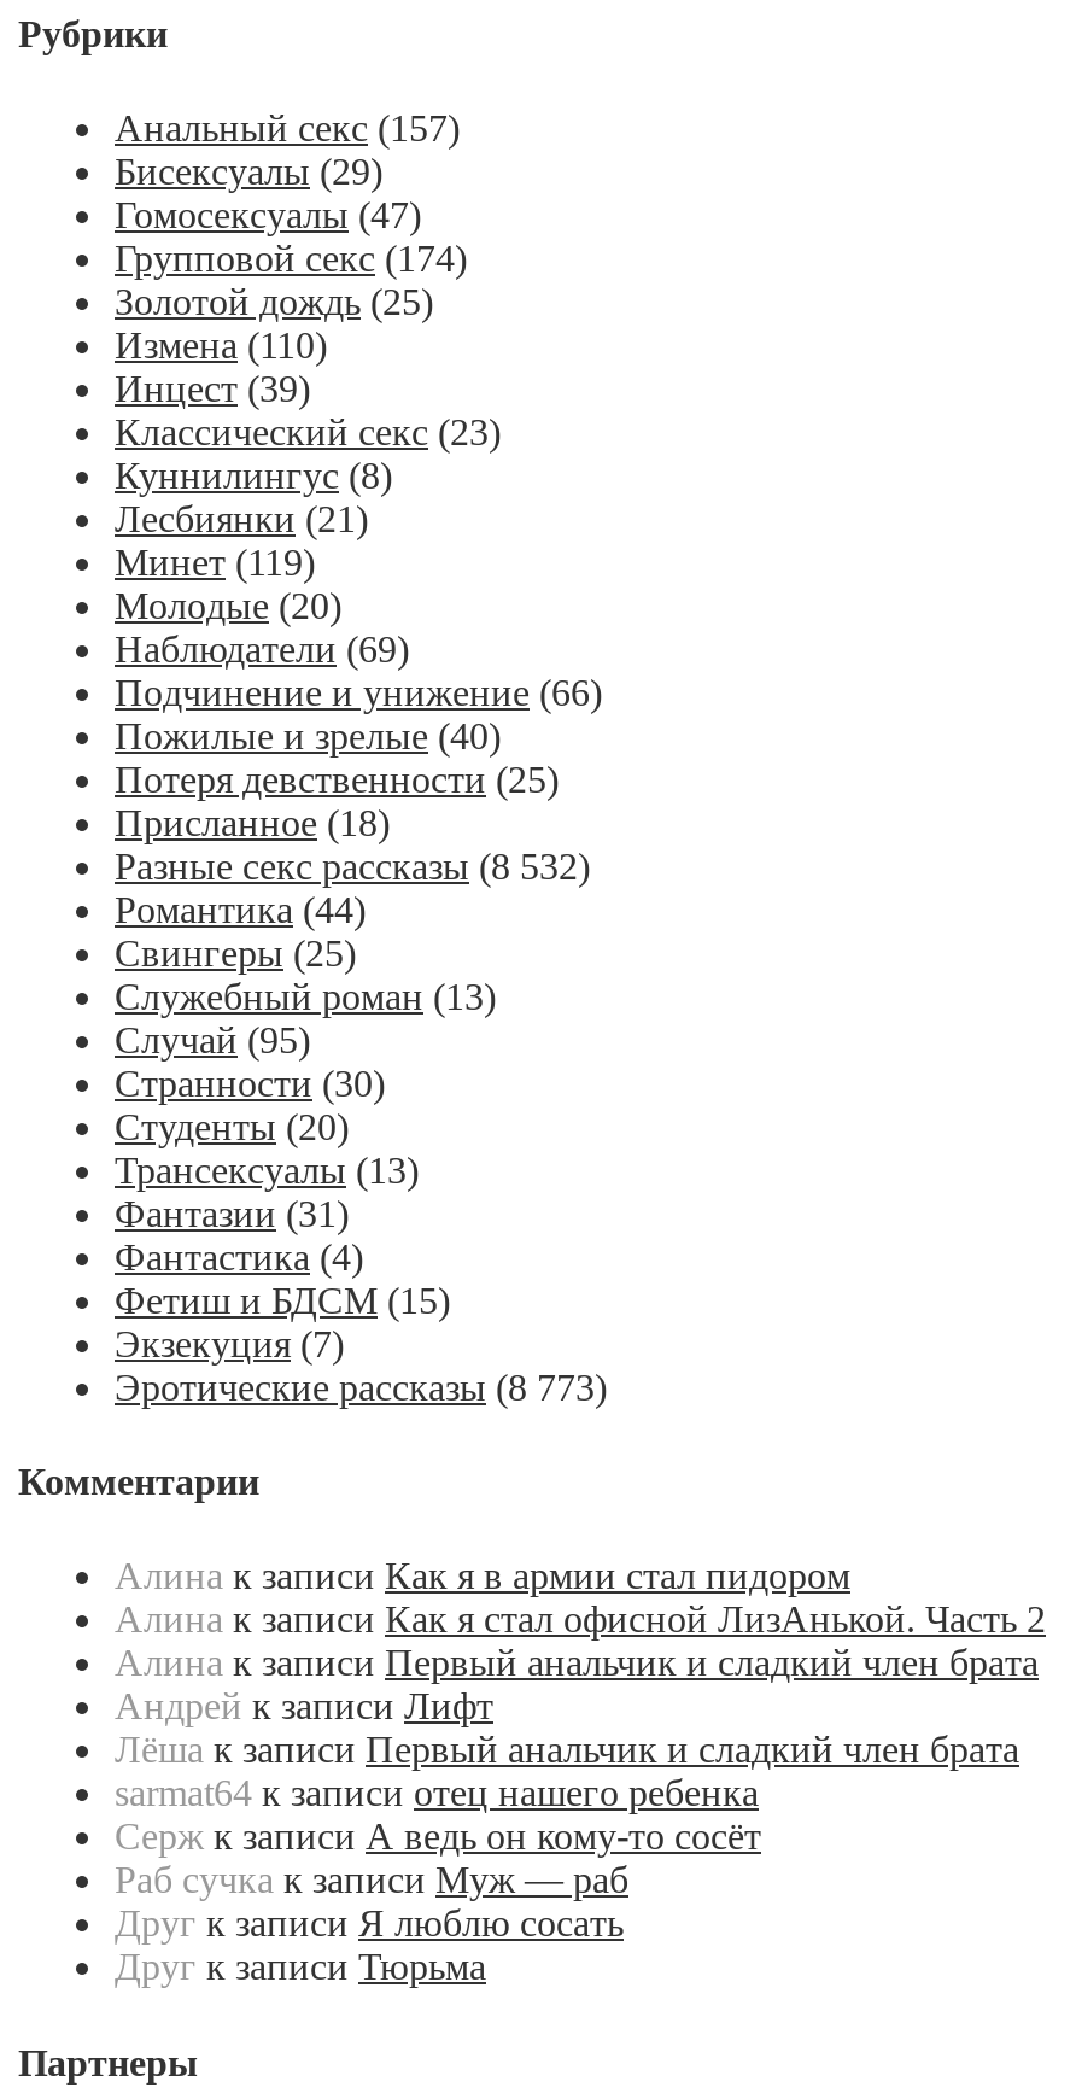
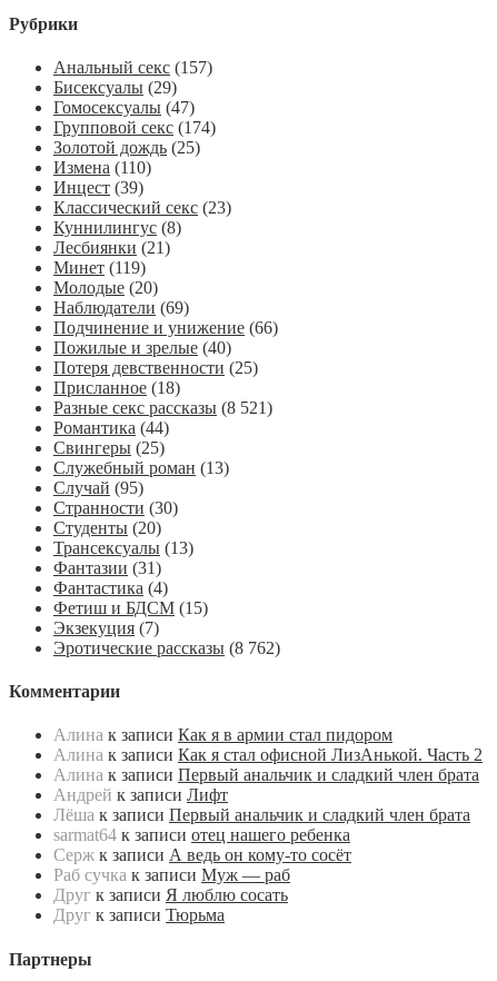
- Разные секс рассказы (8 532)
+ Разные секс рассказы (8 521)

- Эротические рассказы (8 773)
+ Эротические рассказы (8 762)
